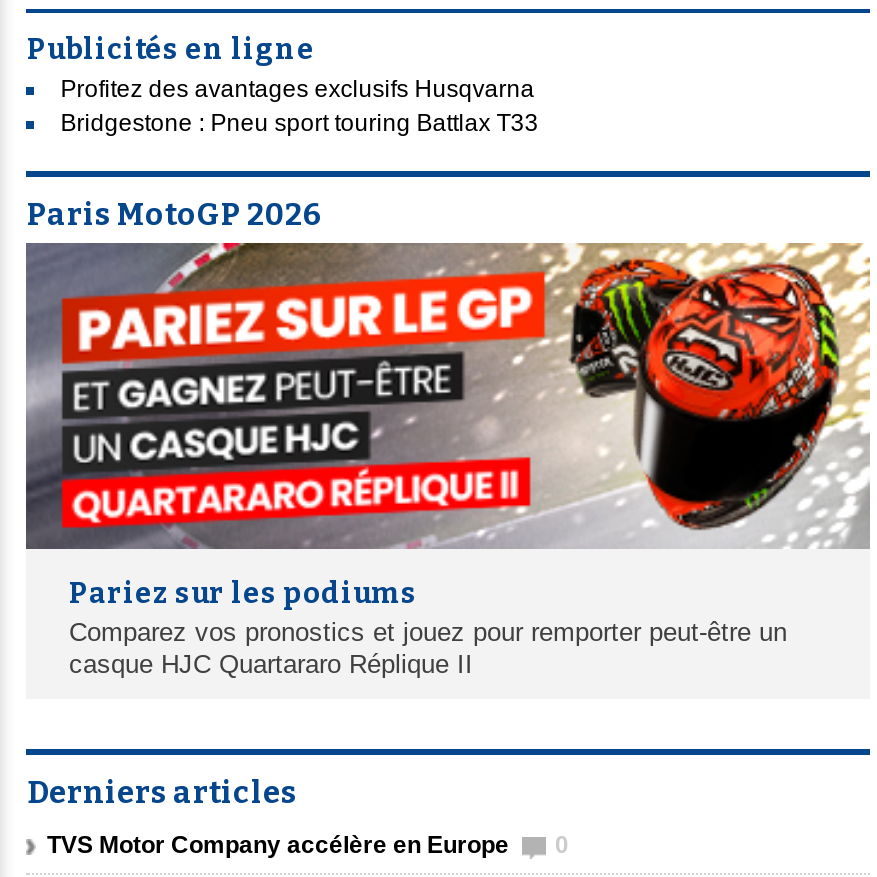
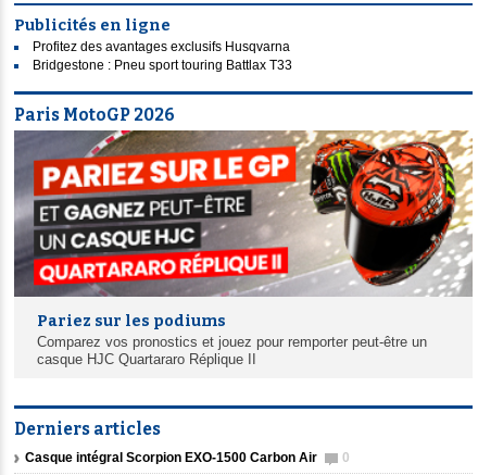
- TVS Motor Company accélère en Europe
+ Casque intégral Scorpion EXO-1500 Carbon Air
